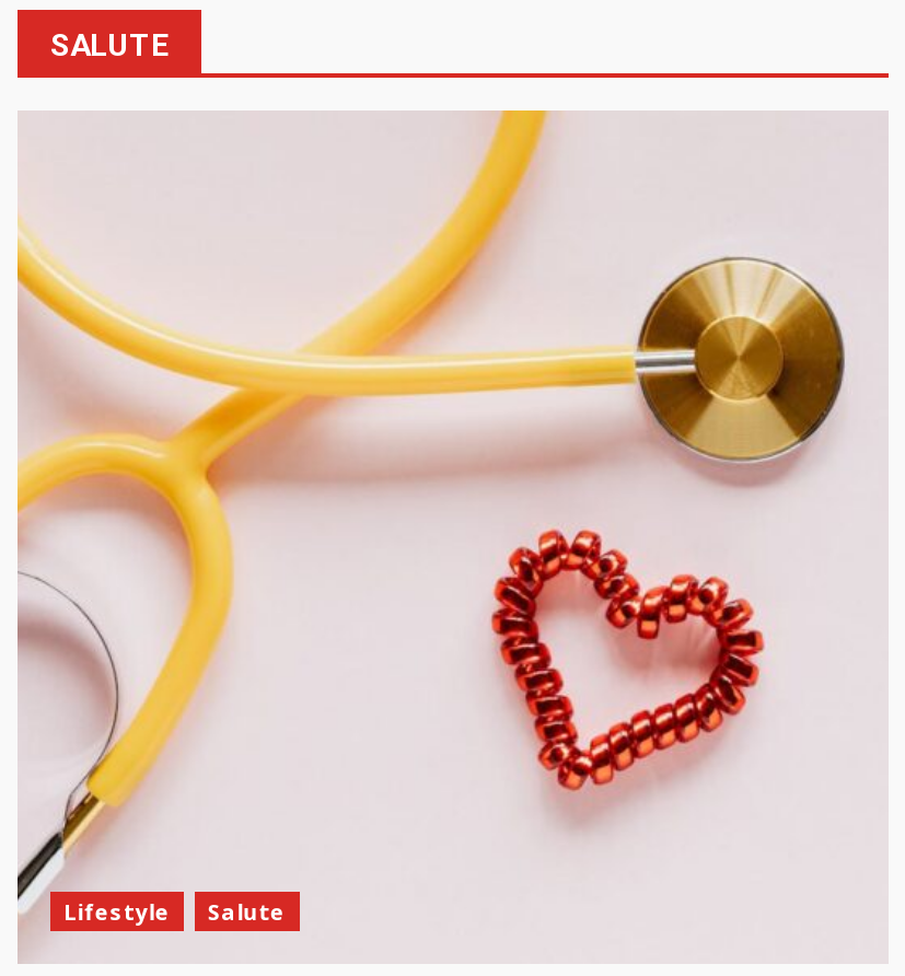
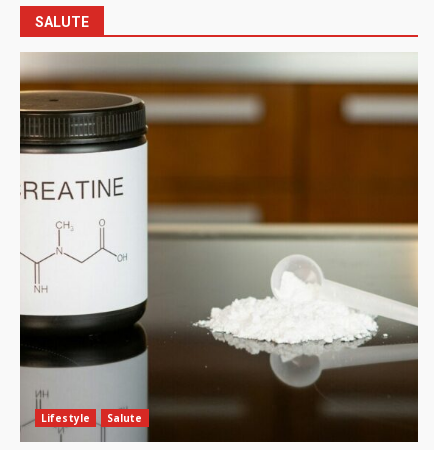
- [image]
+ [image]
